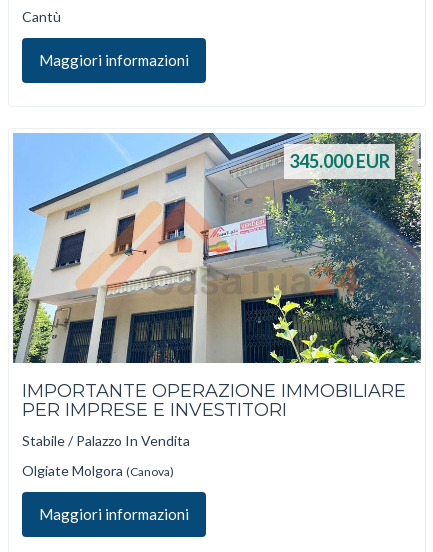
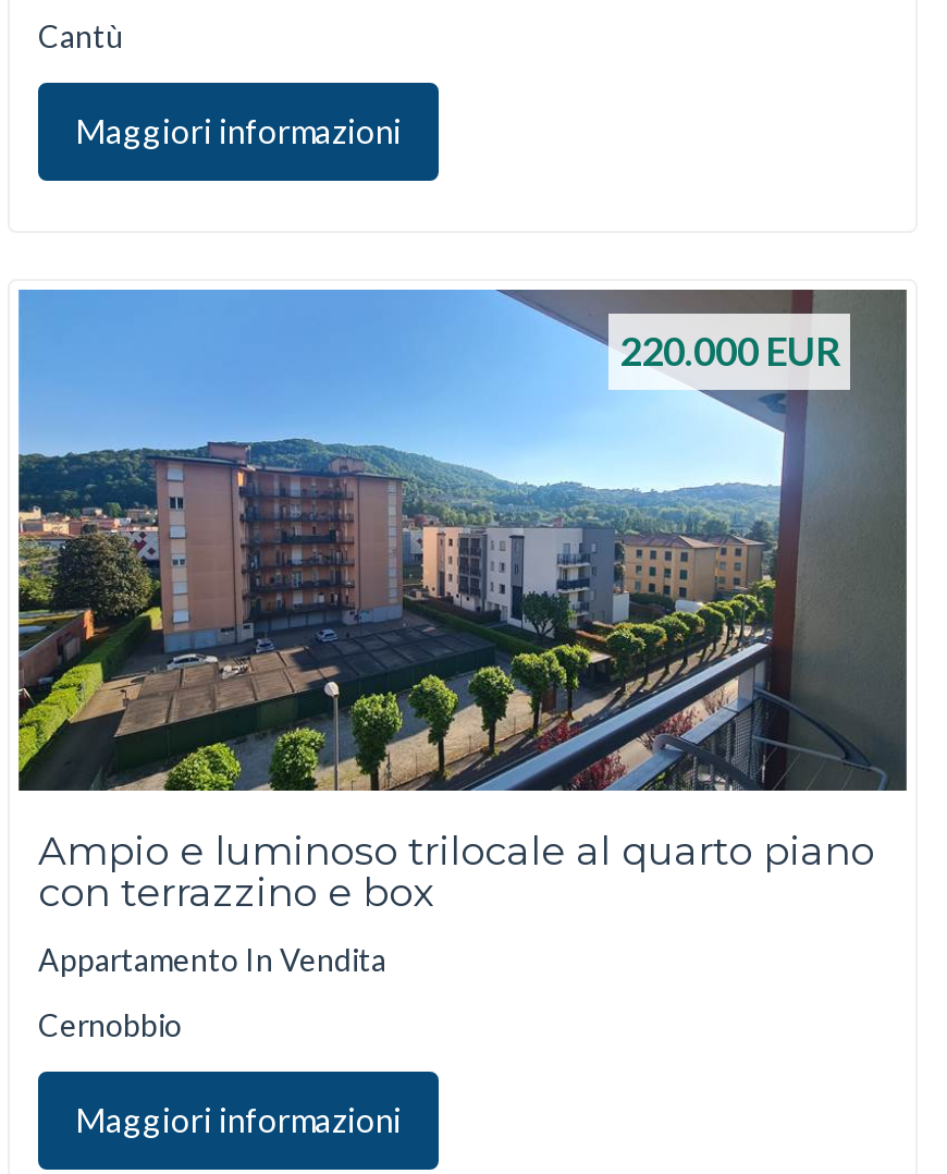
- [image]
- 345.000 EUR
+ [image]
+ 220.000 EUR

- IMPORTANTE OPERAZIONE IMMOBILIARE
- PER IMPRESE E INVESTITORI
+ Ampio e luminoso trilocale al quarto piano
+ con terrazzino e box

- Stabile / Palazzo In Vendita
+ Appartamento In Vendita

- Olgiate Molgora (Canova)
+ Cernobbio
